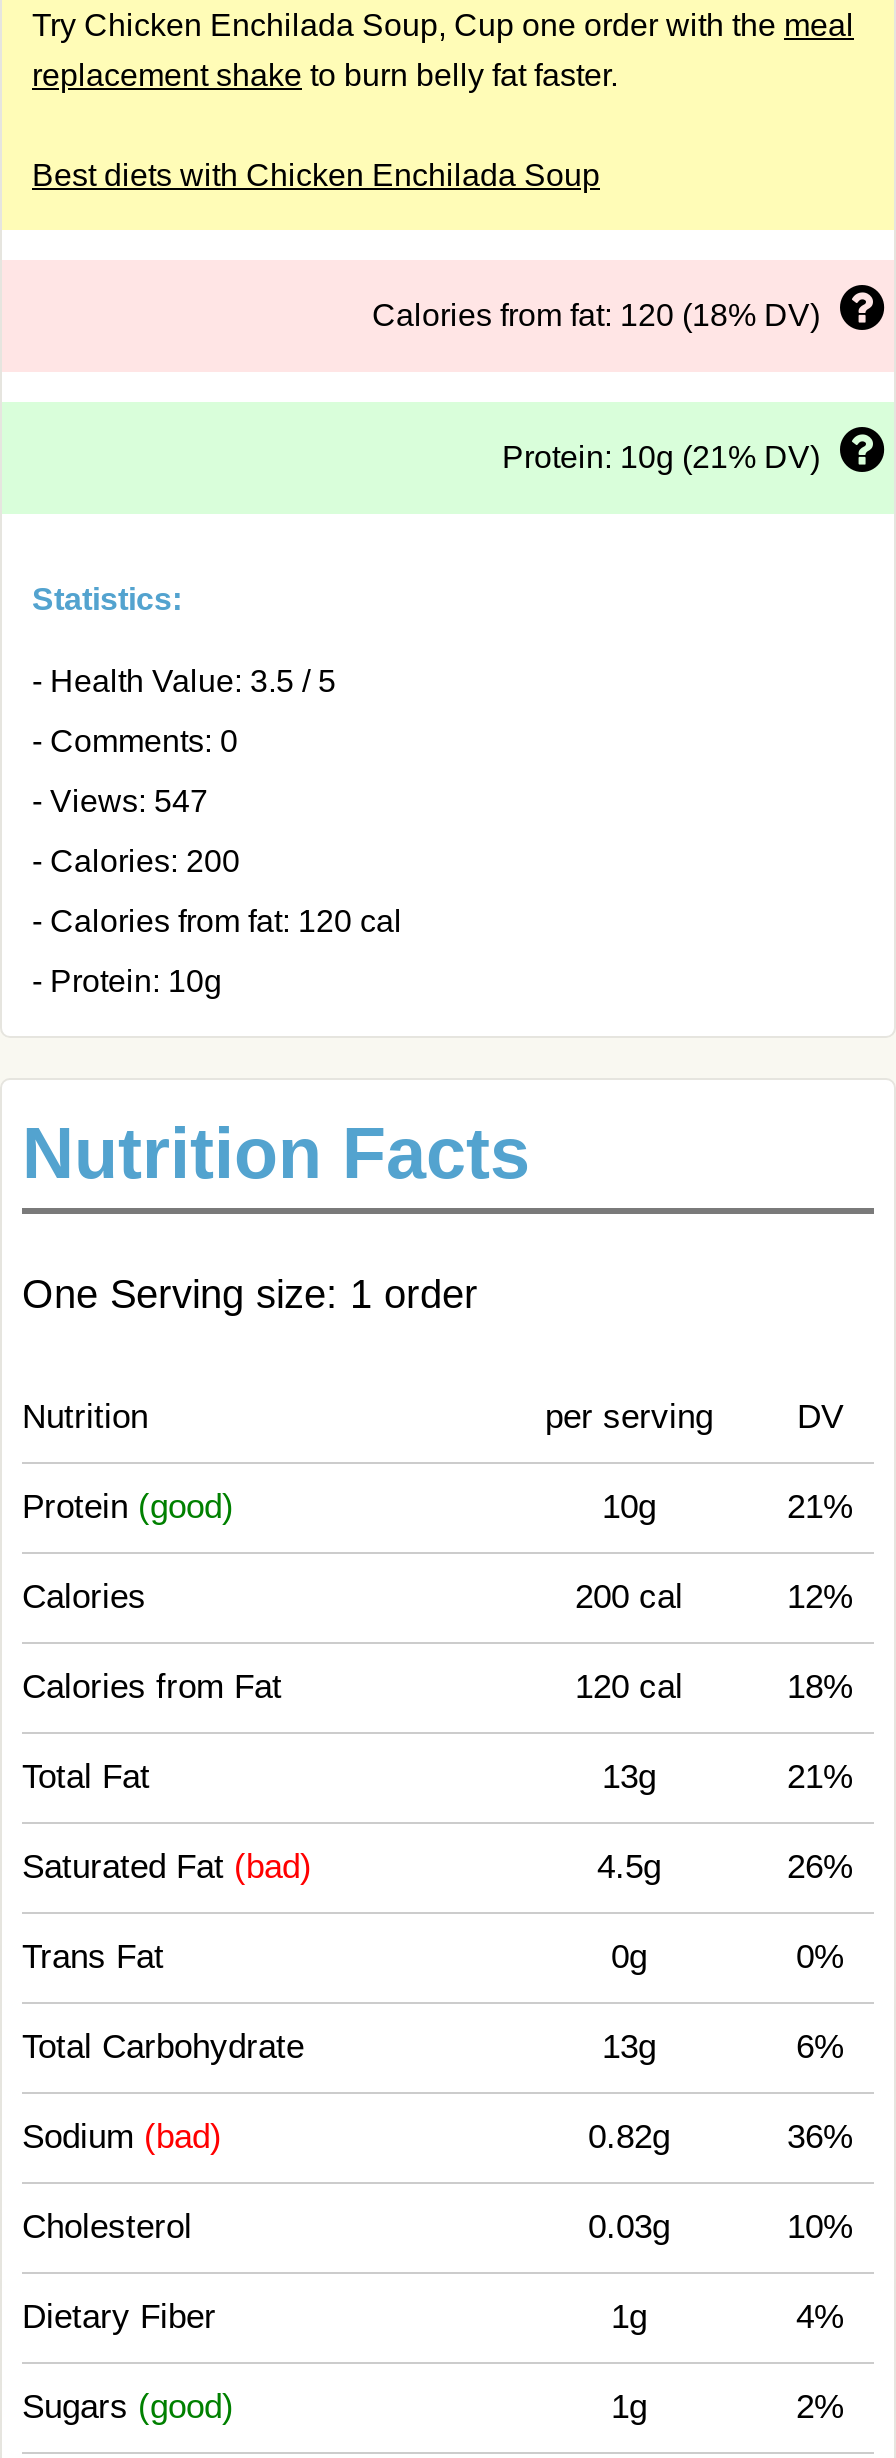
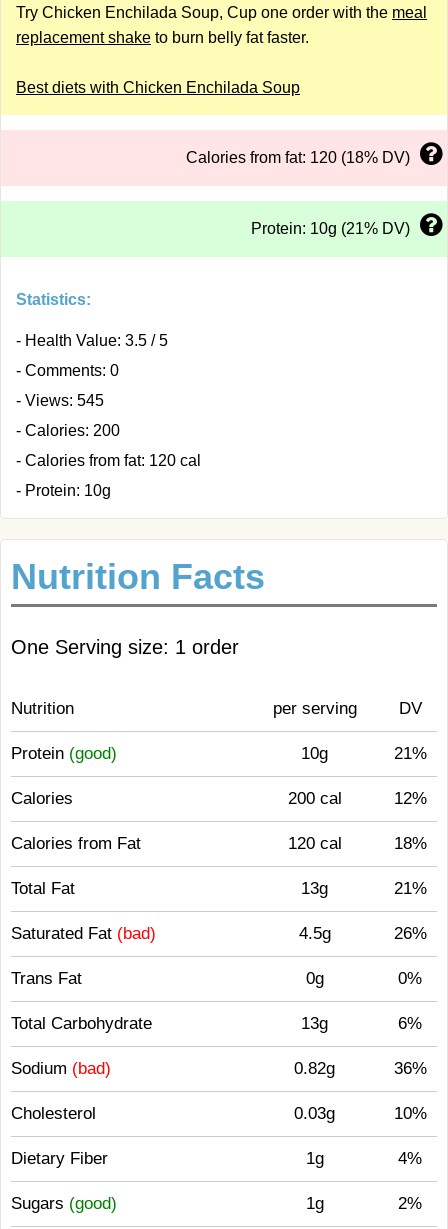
- - Views: 547
+ - Views: 545
